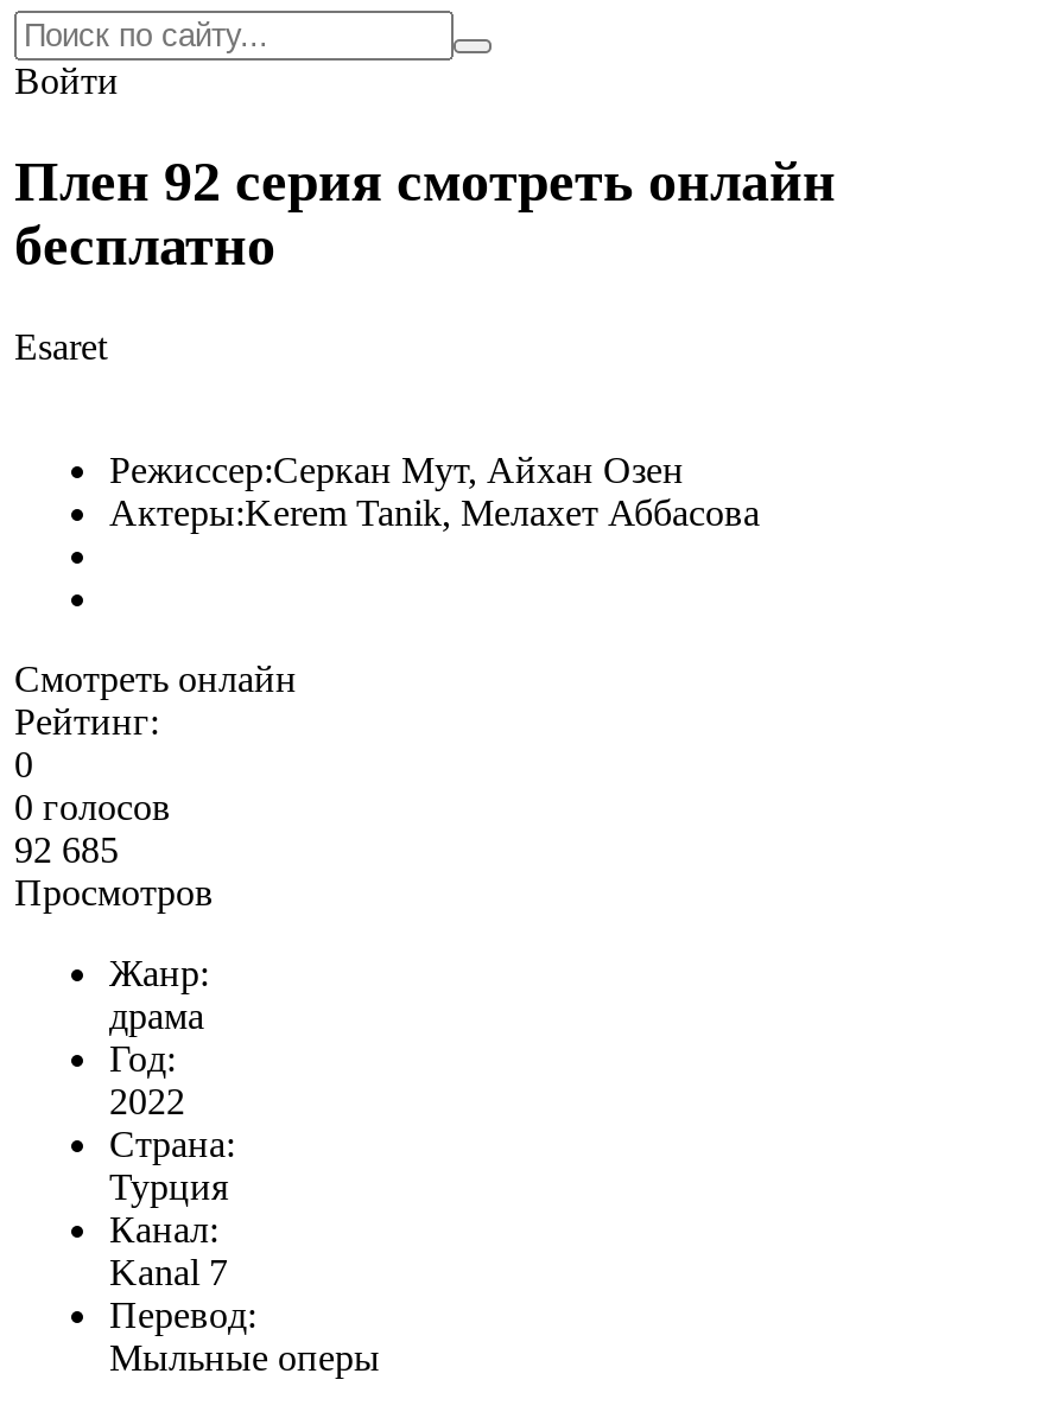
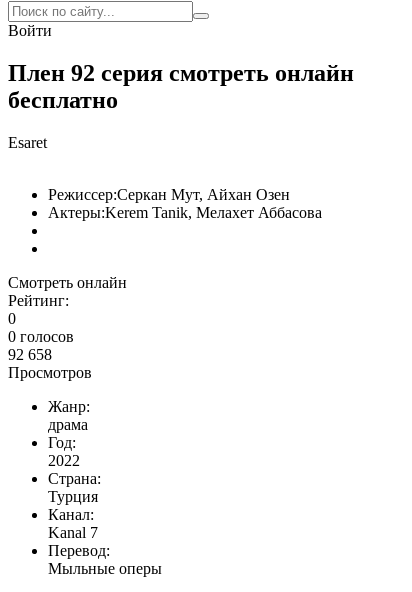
- 92 685
+ 92 658
